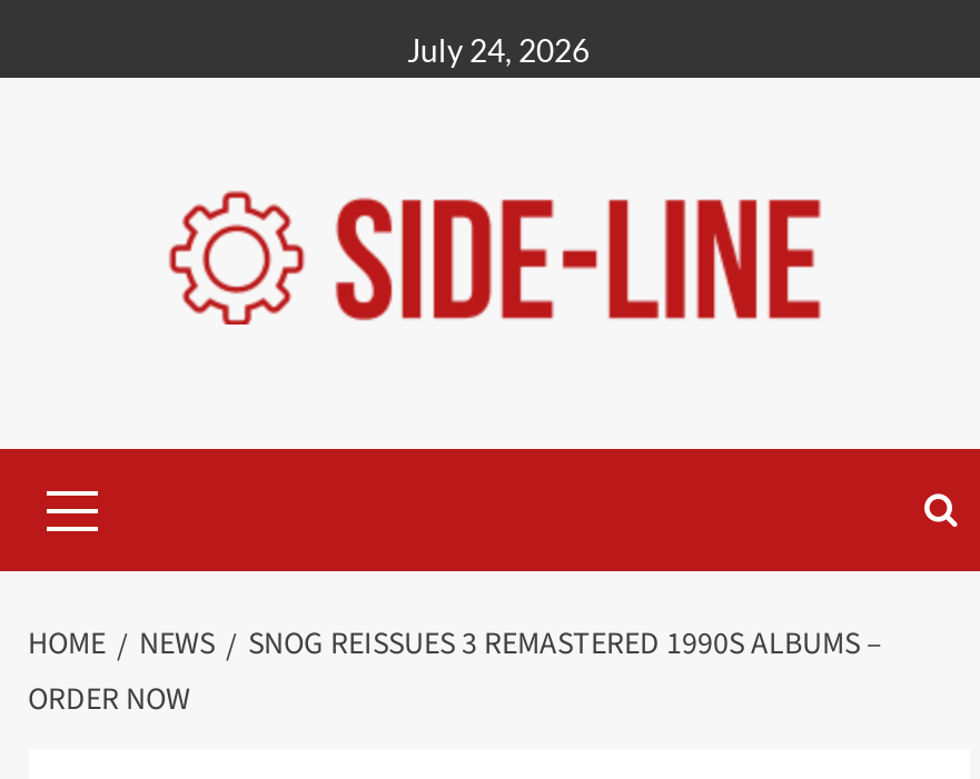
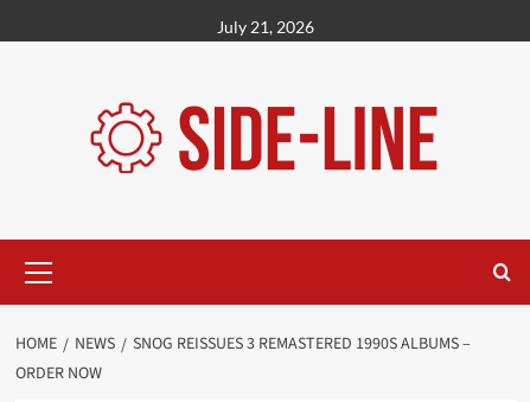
- July 24, 2026
+ July 21, 2026
